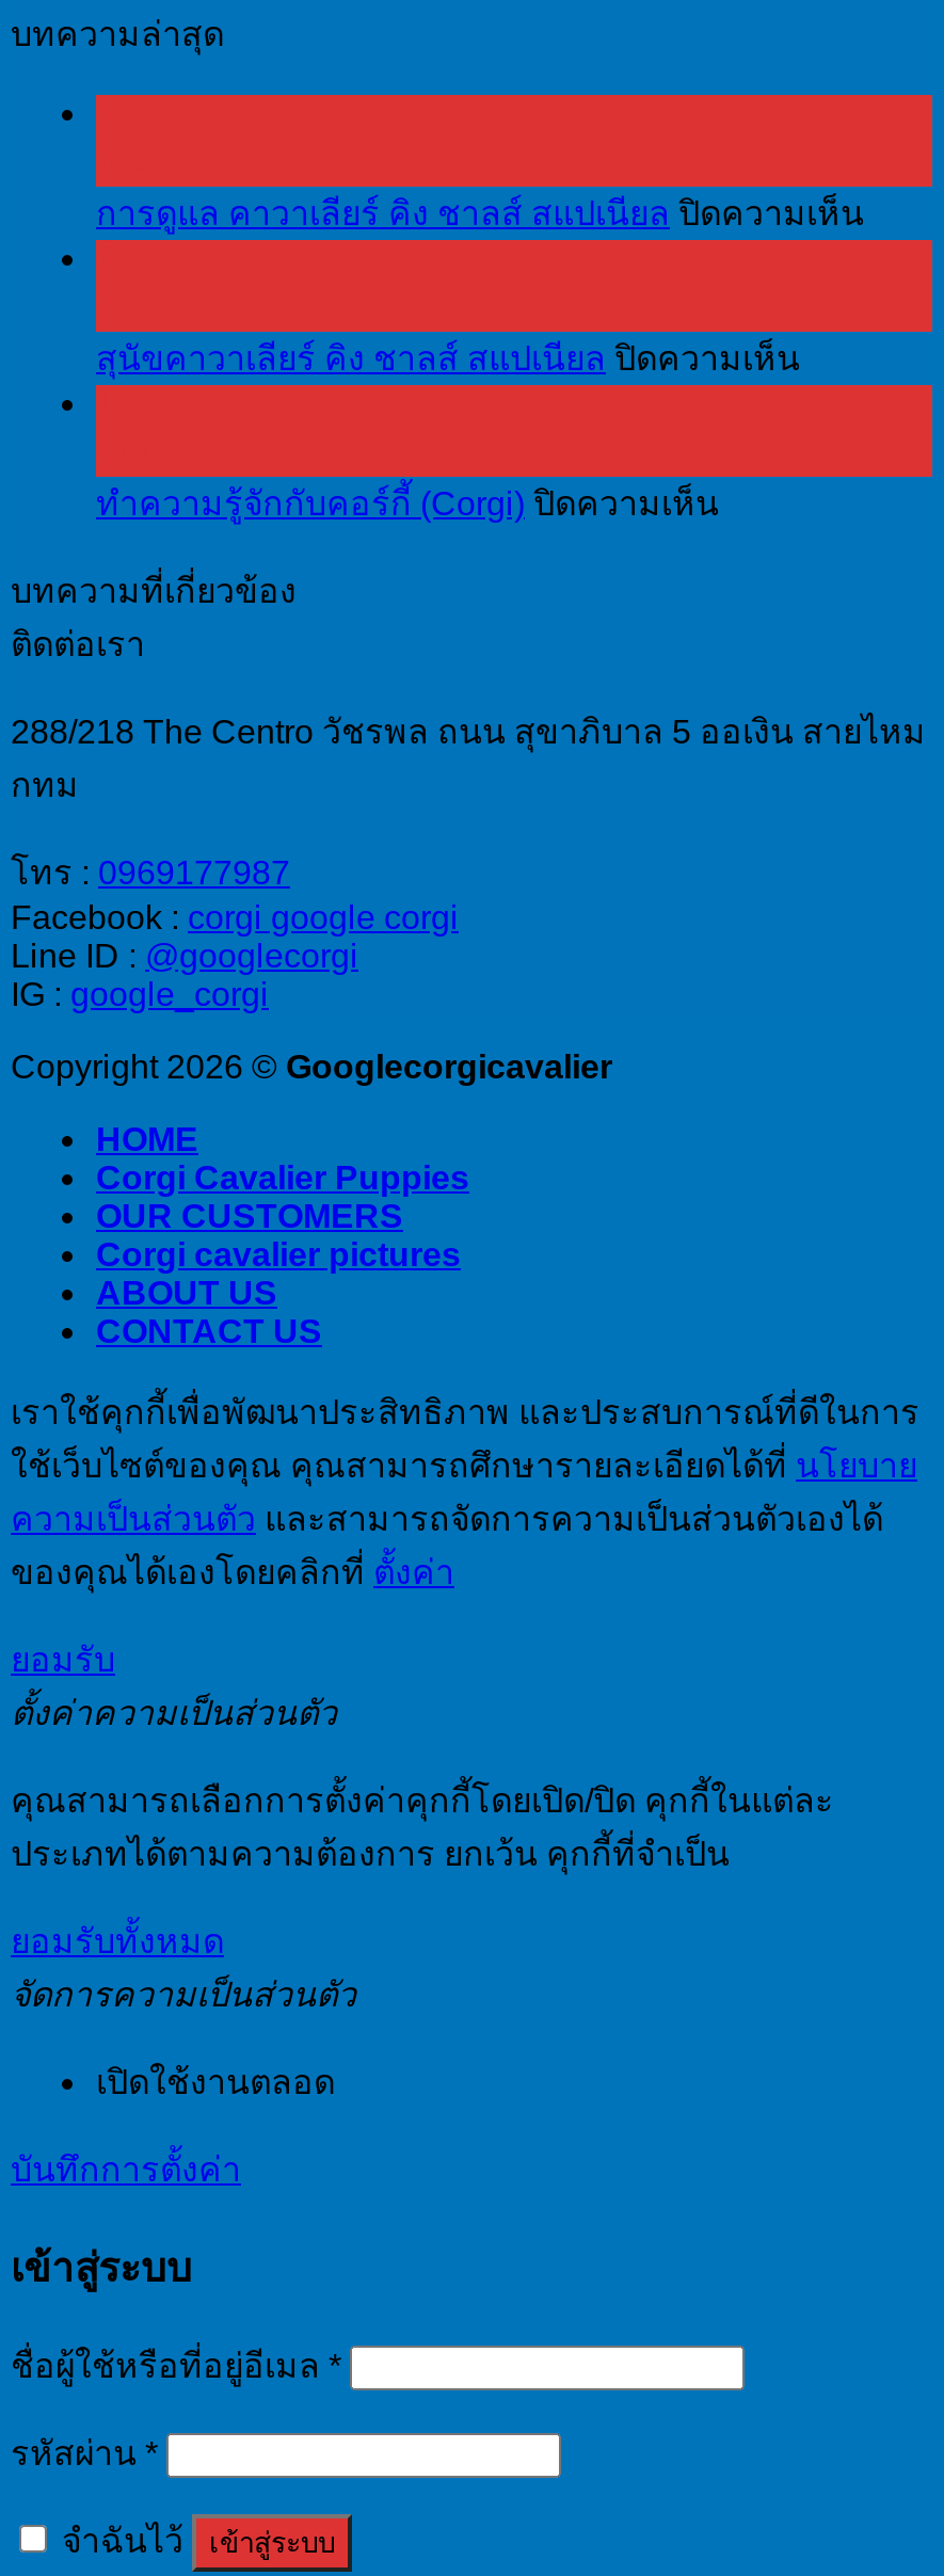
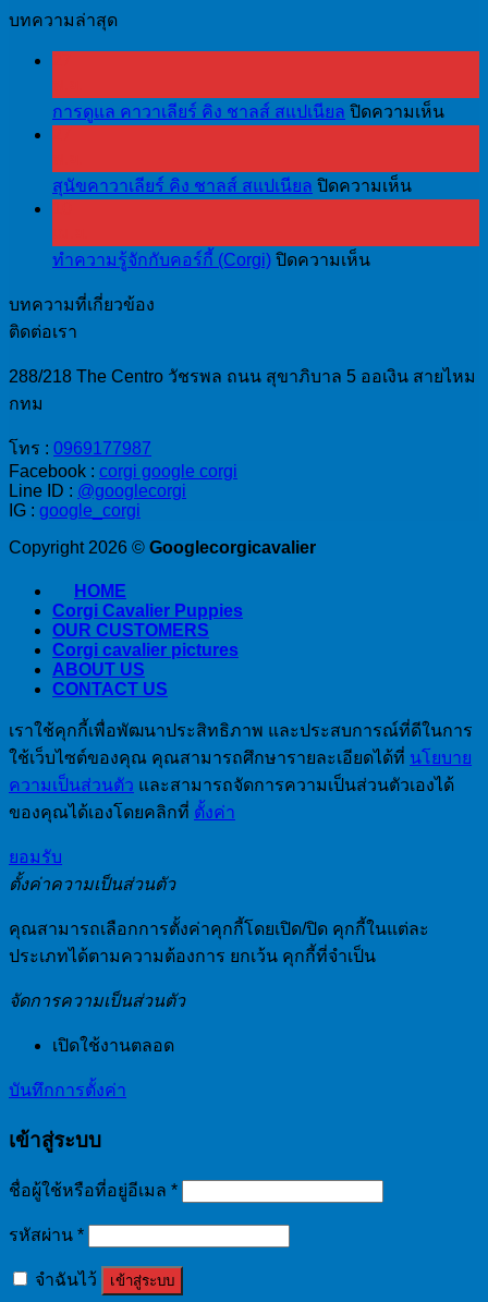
- ยอมรับทั้งหมด
